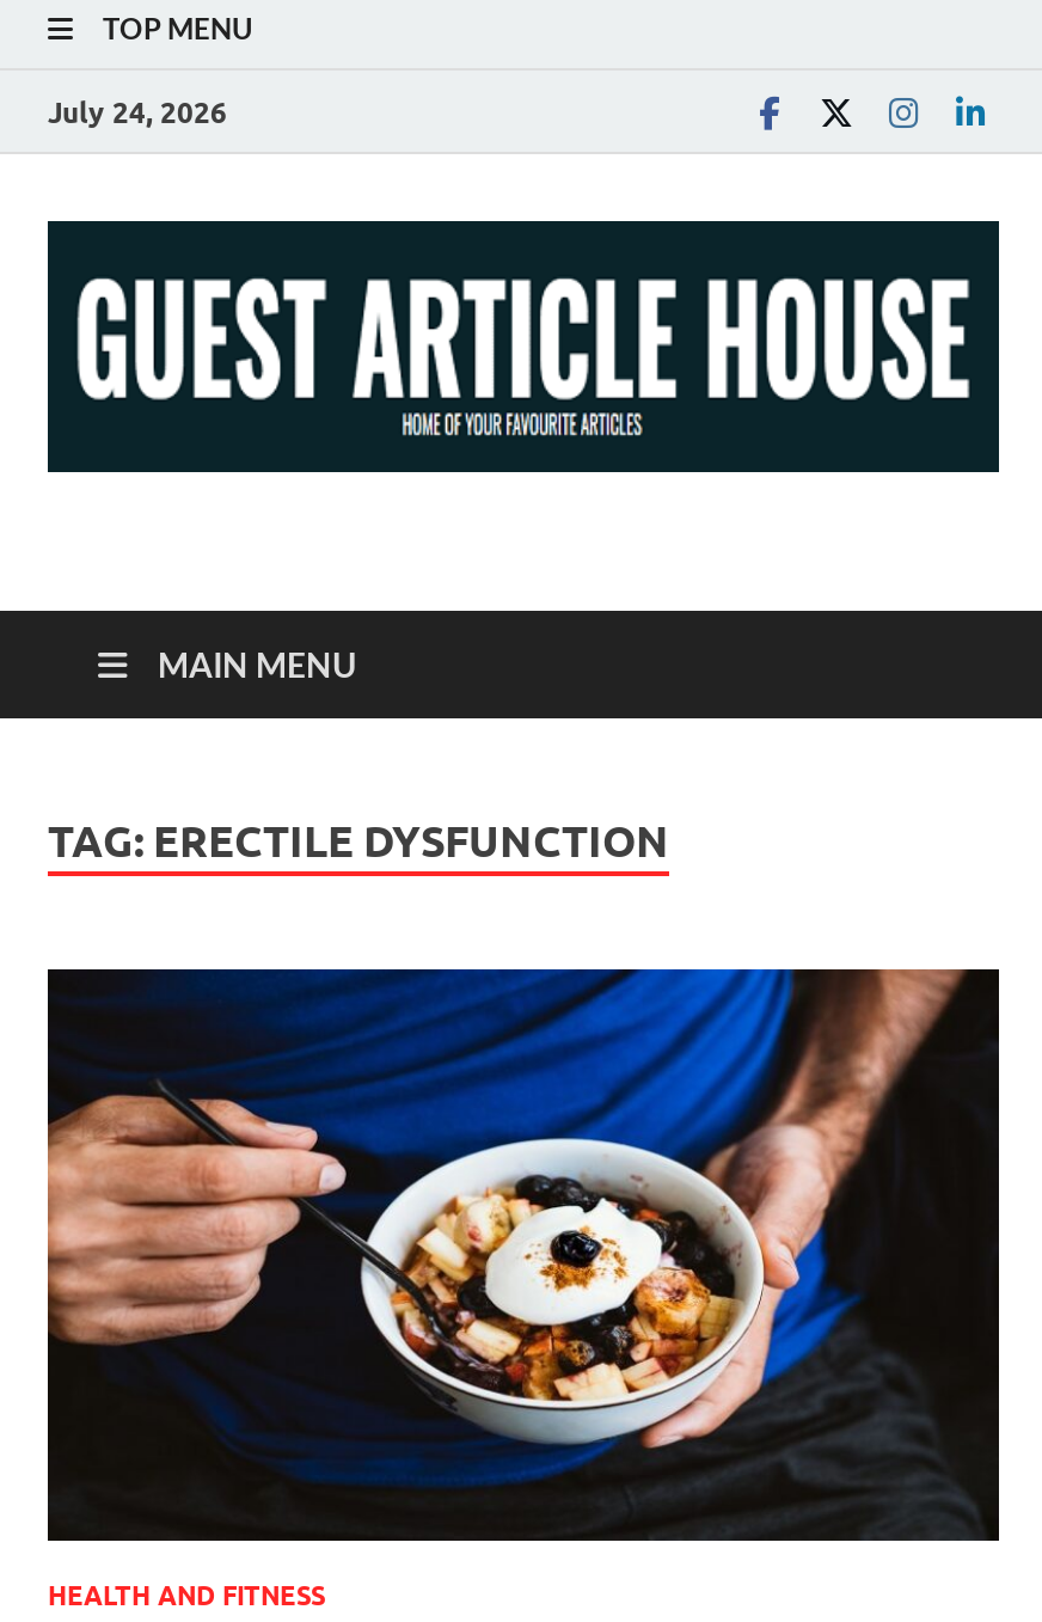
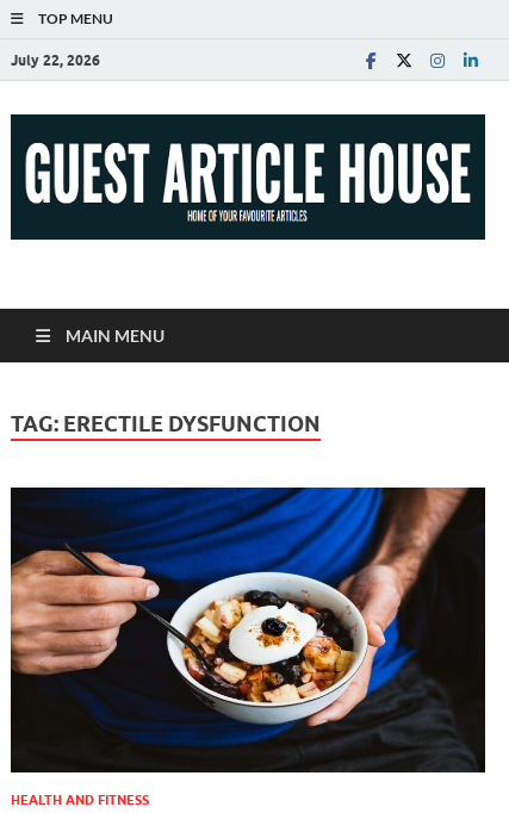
- July 24, 2026
+ July 22, 2026
